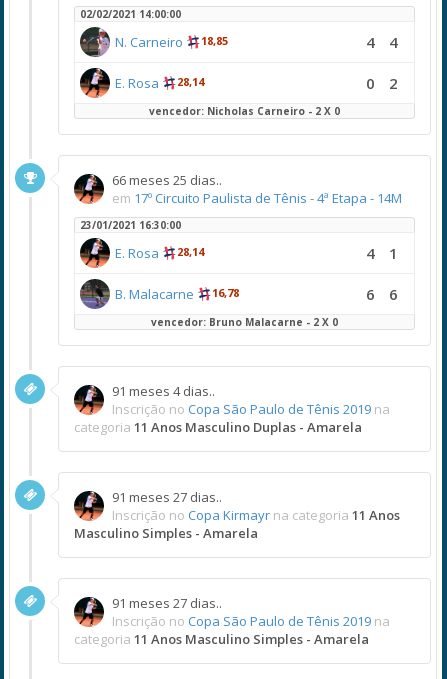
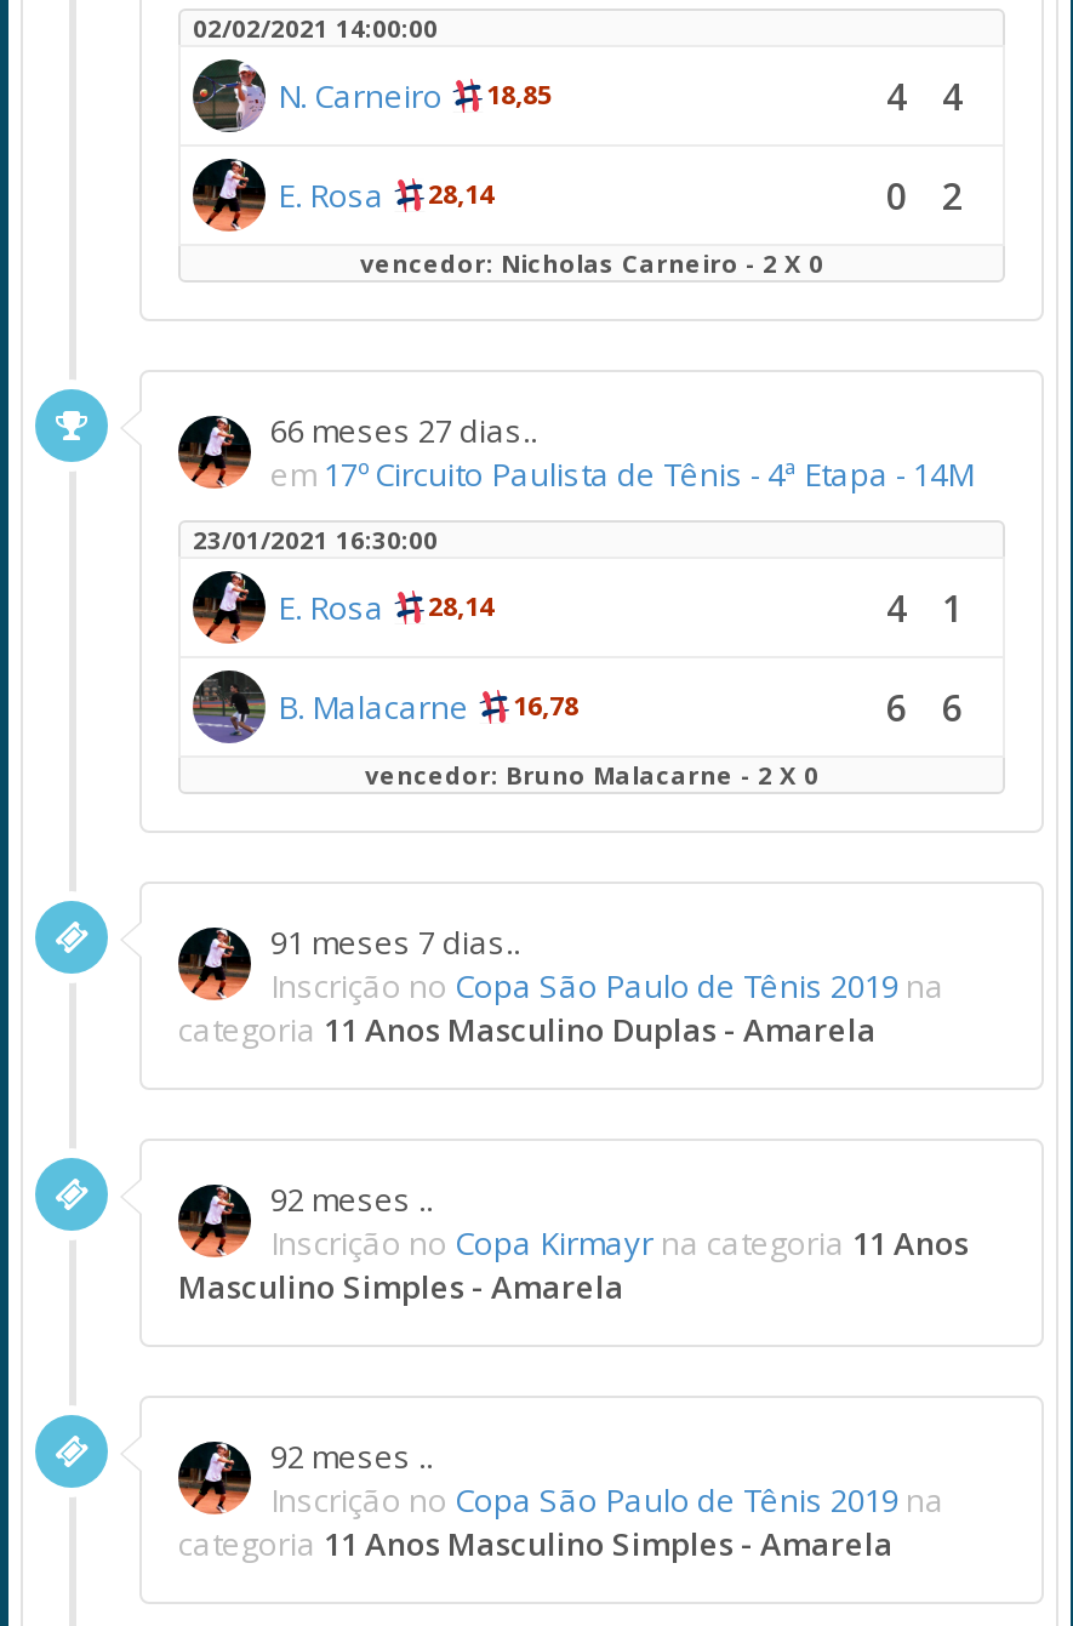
- 66 meses 25 dias..
+ 66 meses 27 dias..

- 91 meses 4 dias..
+ 91 meses 7 dias..

- 91 meses 27 dias..
+ 92 meses ..

- 91 meses 27 dias..
+ 92 meses ..
